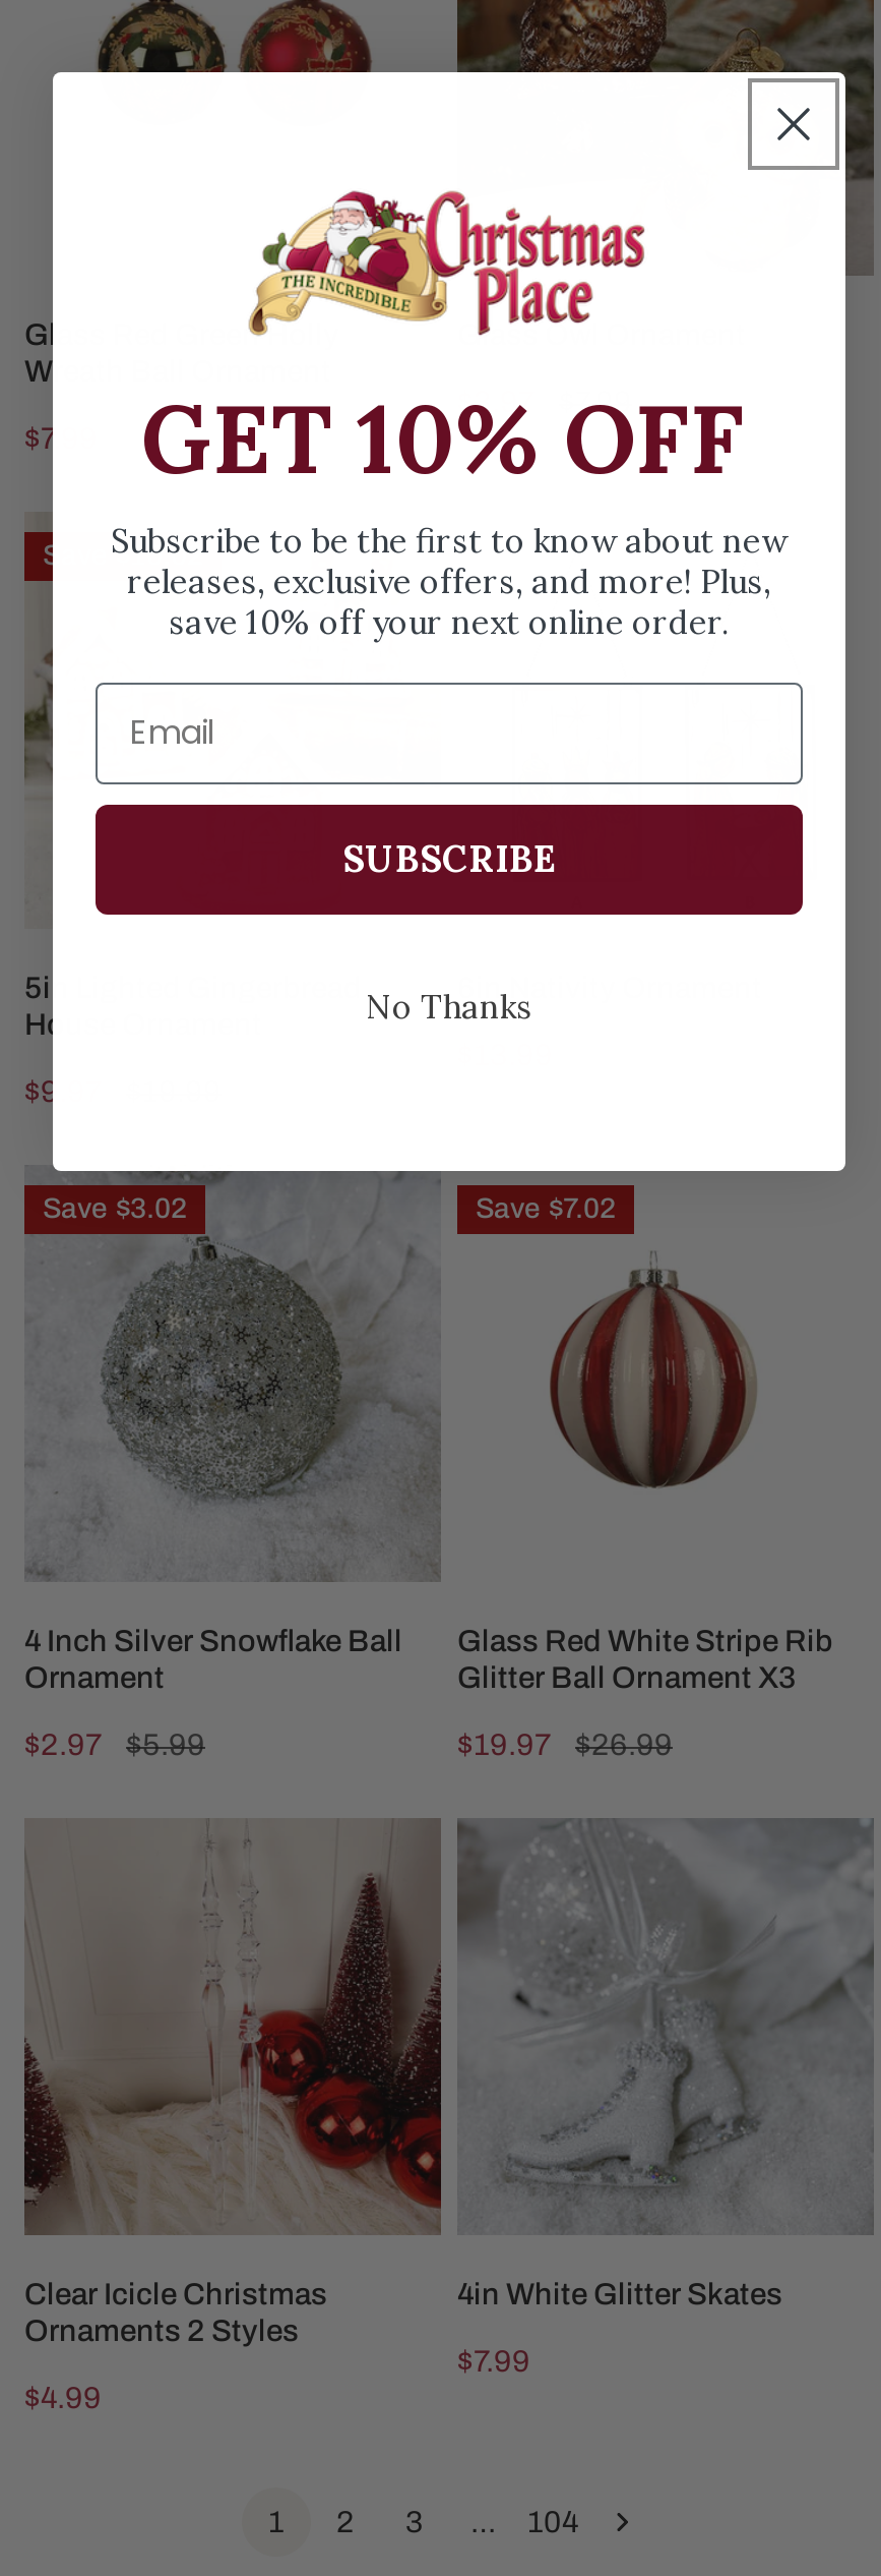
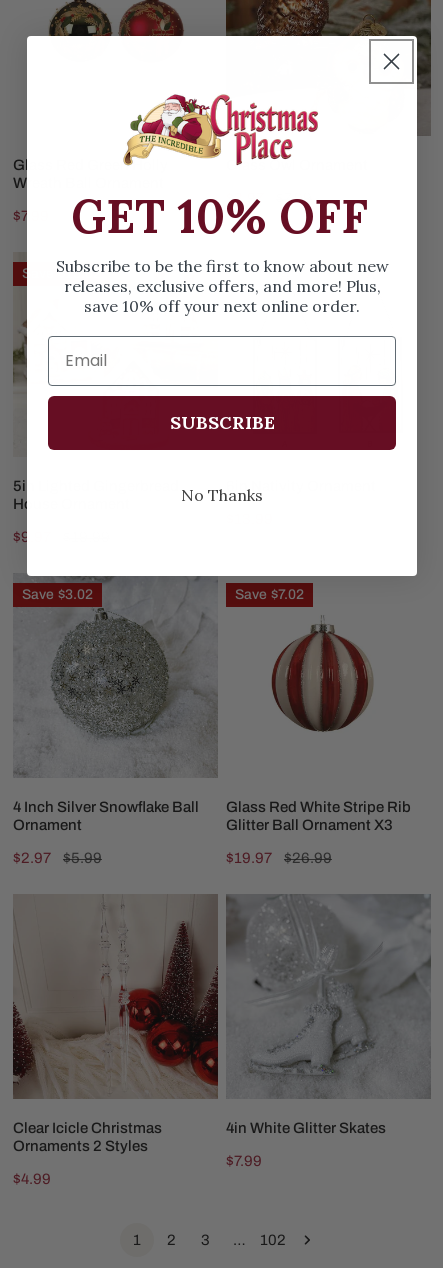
- 104
+ 102
